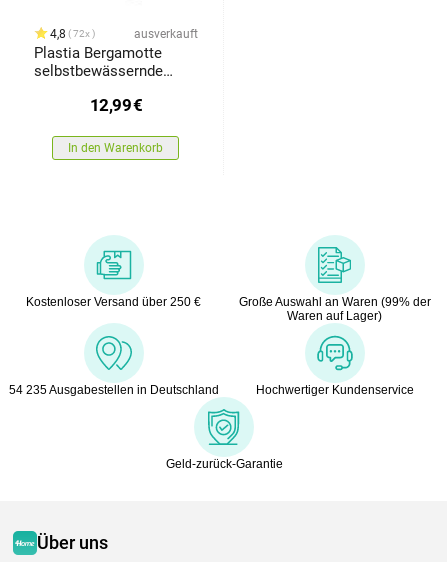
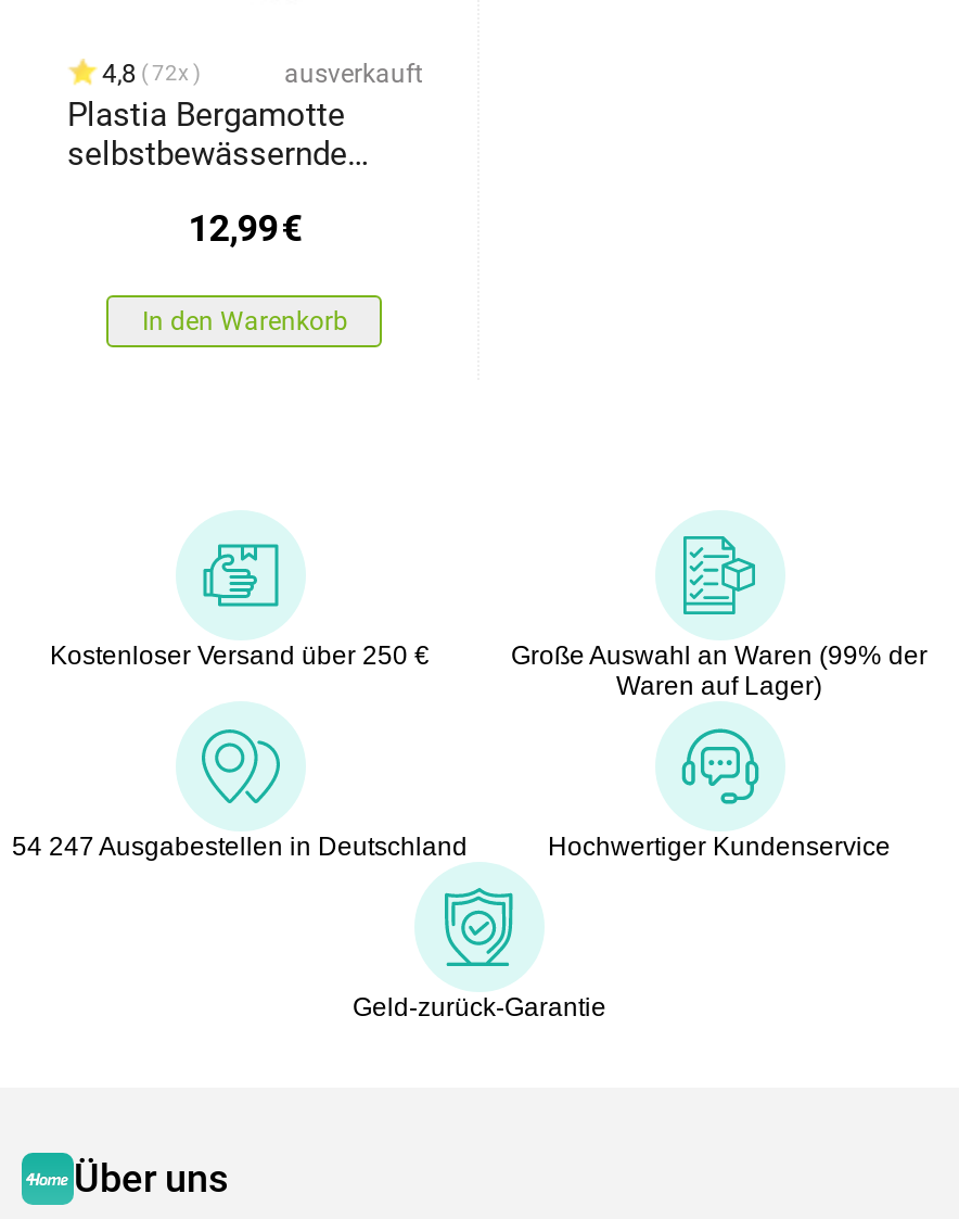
- 54 235 Ausgabestellen in Deutschland
+ 54 247 Ausgabestellen in Deutschland
